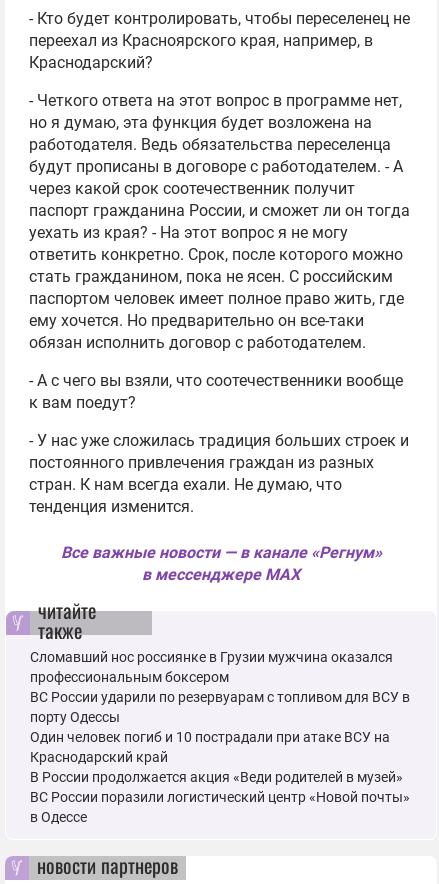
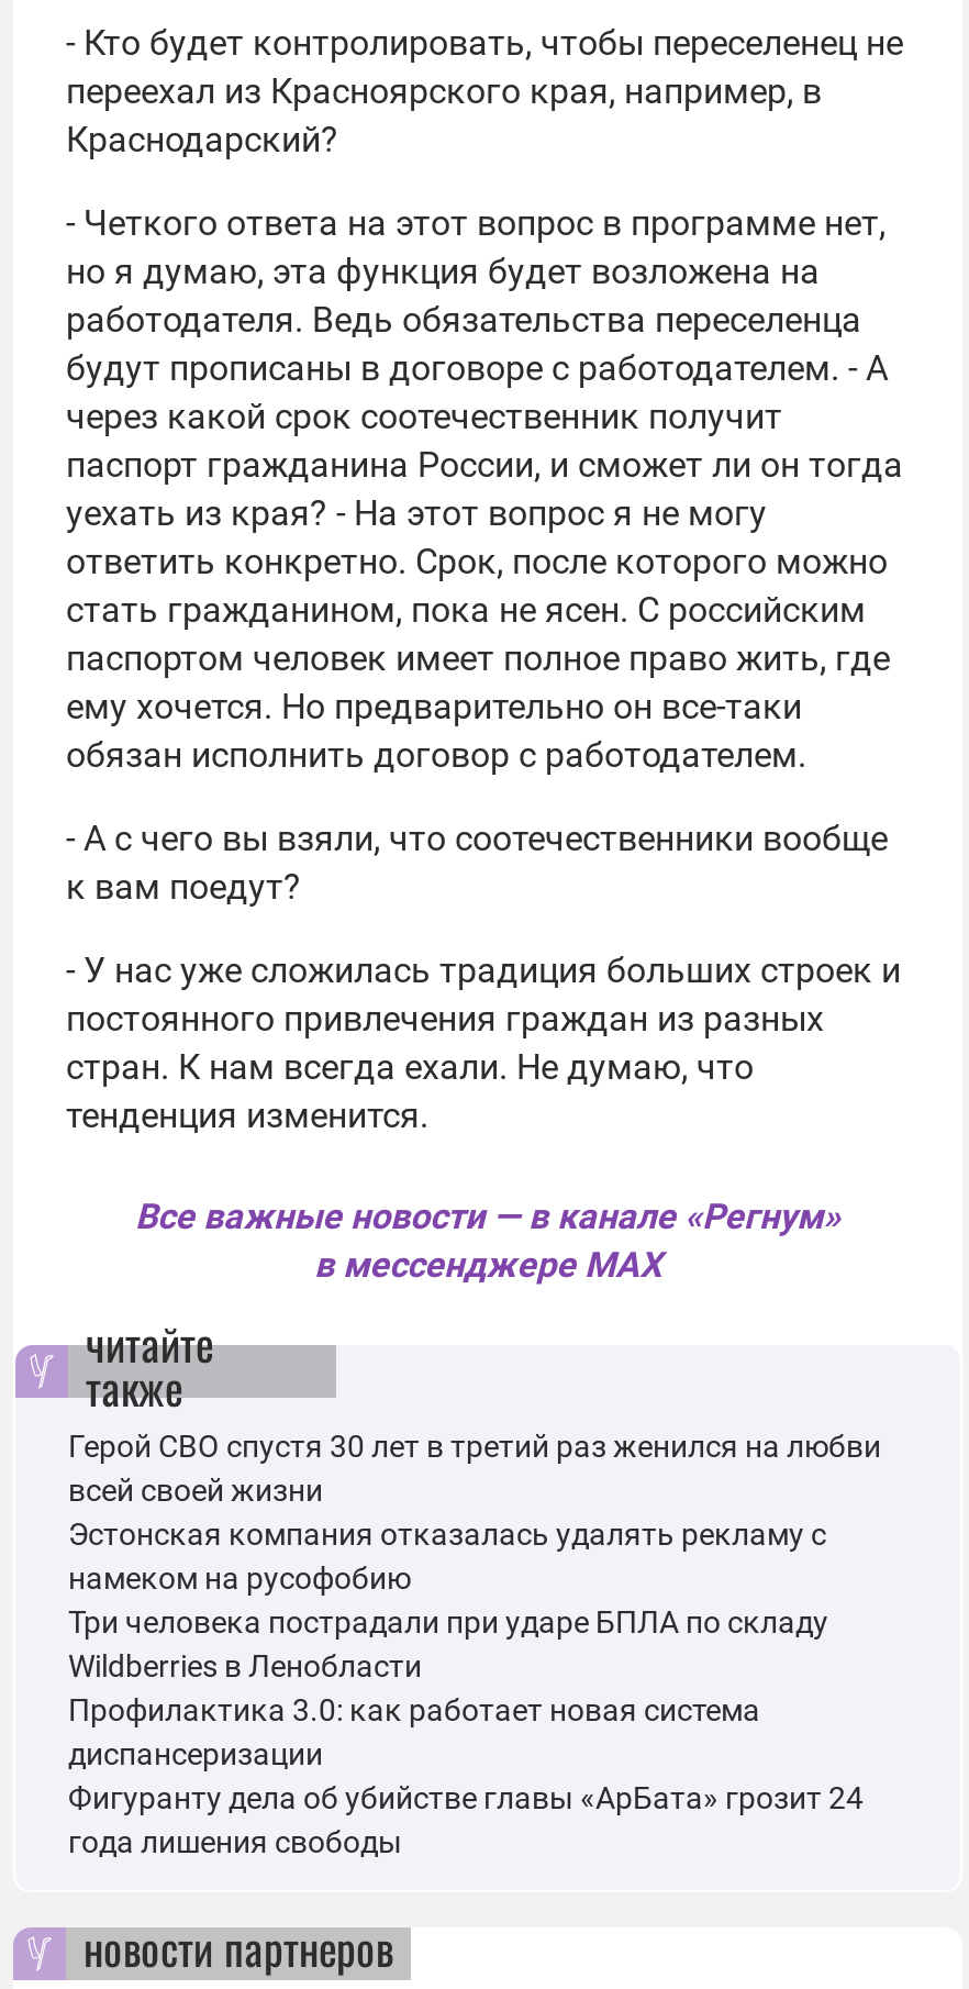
- Сломавший нос россиянке в Грузии мужчина оказался
- профессиональным боксером
- ВС России ударили по резервуарам с топливом для ВСУ в
- порту Одессы
- Один человек погиб и 10 пострадали при атаке ВСУ на
- Краснодарский край
- В России продолжается акция «Веди родителей в музей»
- ВС России поразили логистический центр «Новой почты»
- в Одессе
+ Герой СВО спустя 30 лет в третий раз женился на любви
+ всей своей жизни
+ Эстонская компания отказалась удалять рекламу с
+ намеком на русофобию
+ Три человека пострадали при ударе БПЛА по складу
+ Wildberries в Ленобласти
+ Профилактика 3.0: как работает новая система
+ диспансеризации
+ Фигуранту дела об убийстве главы «АрБата» грозит 24
+ года лишения свободы
